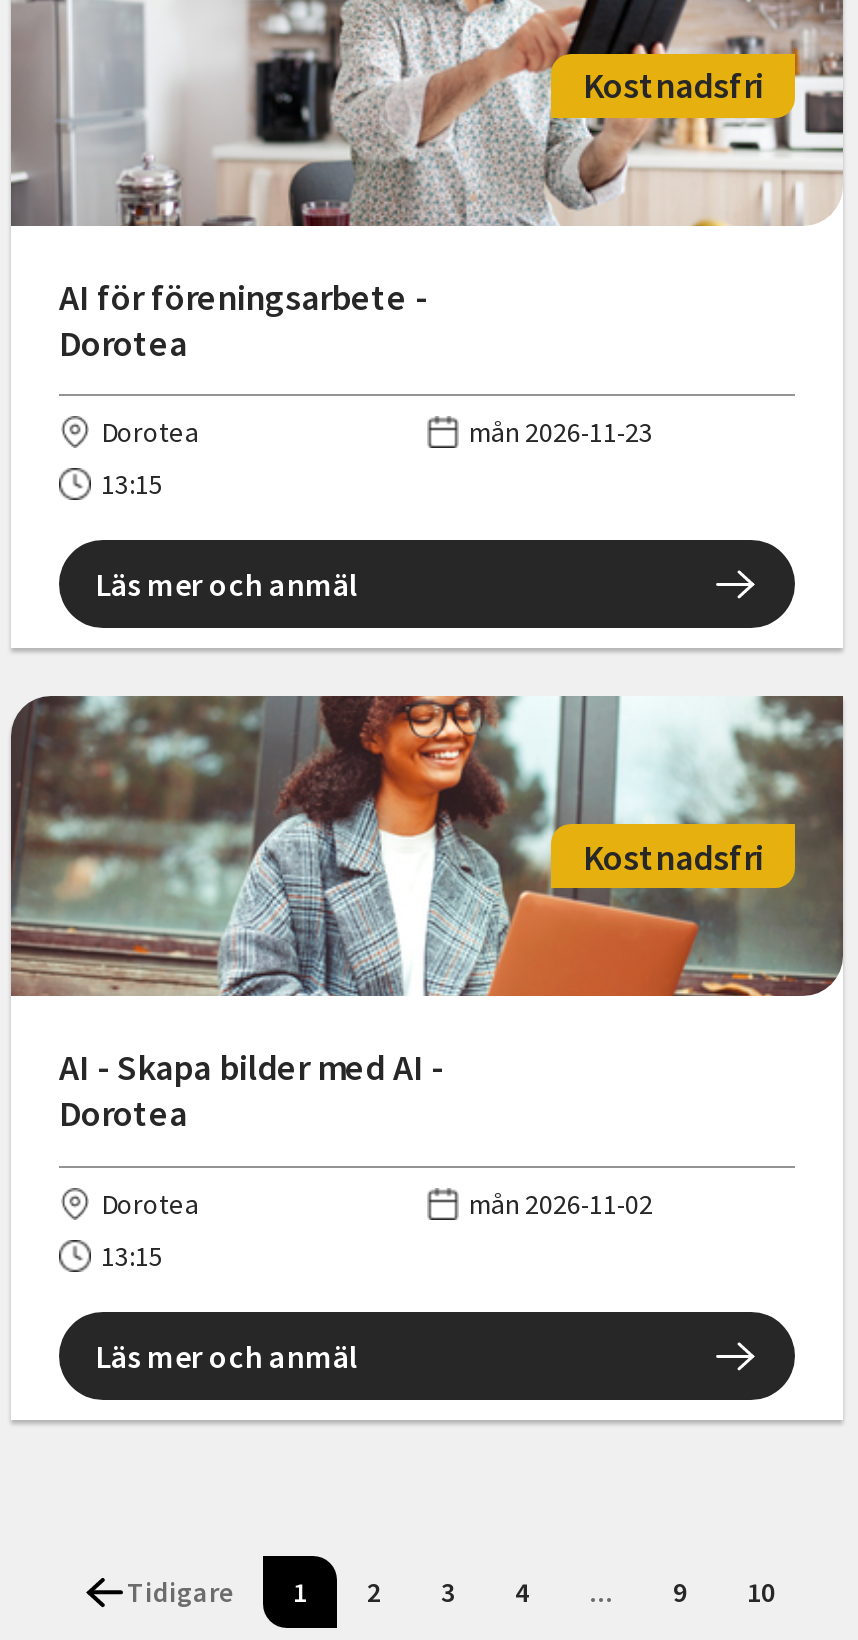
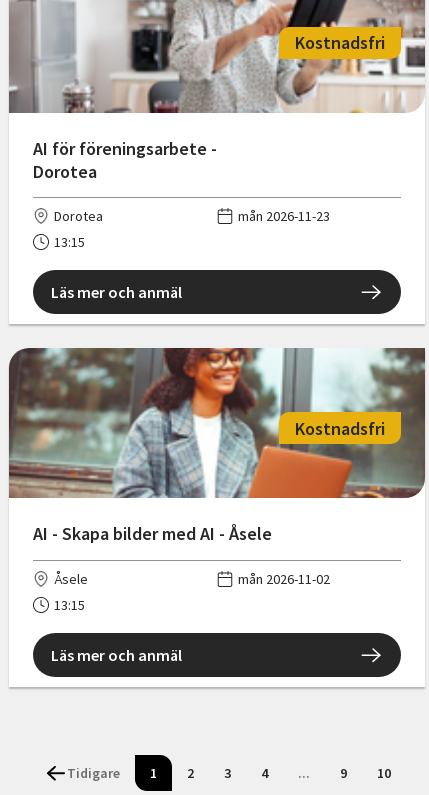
- AI - Skapa bilder med AI -
- Dorotea
+ AI - Skapa bilder med AI - Åsele

- Dorotea
+ Åsele
